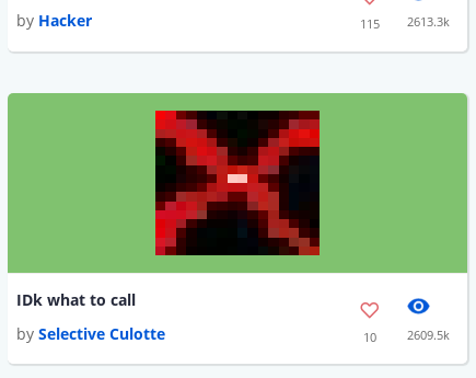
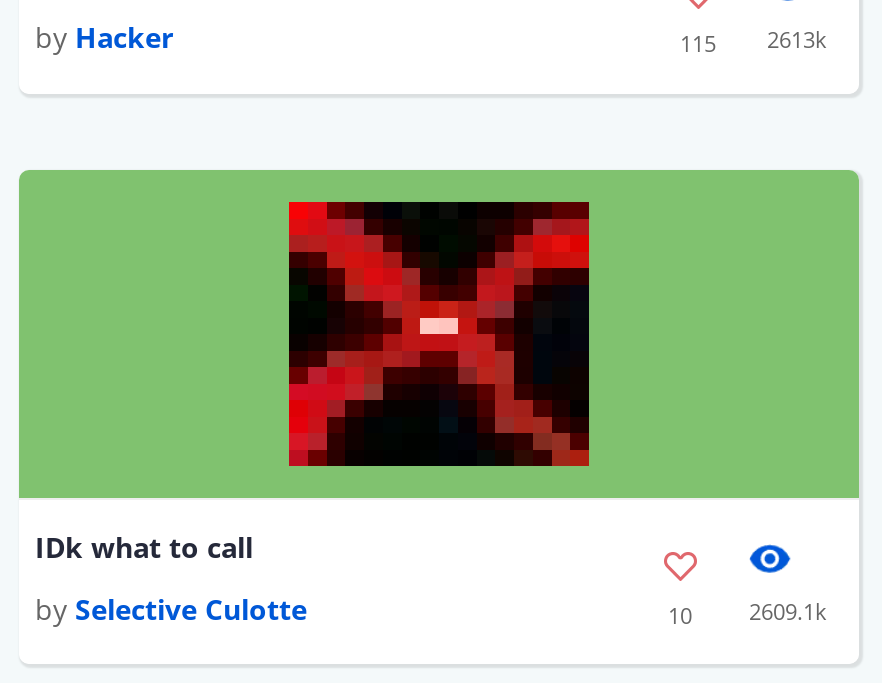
- 115 2613.3k
+ 115 2613k

- 10 2609.5k
+ 10 2609.1k
